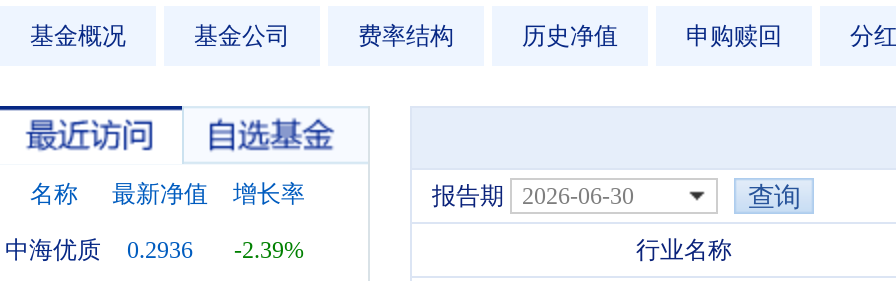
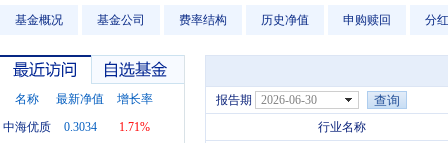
- 0.2936
+ 0.3034

- -2.39%
+ 1.71%
